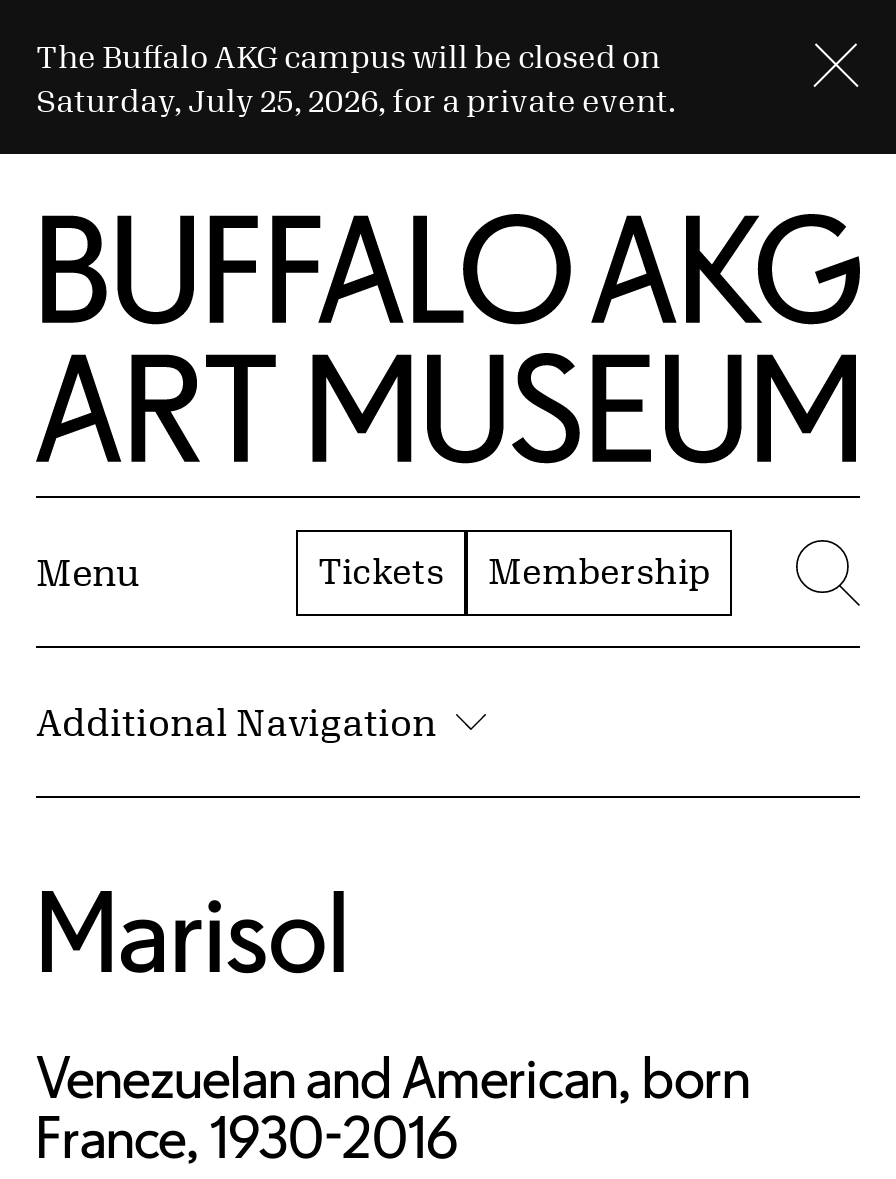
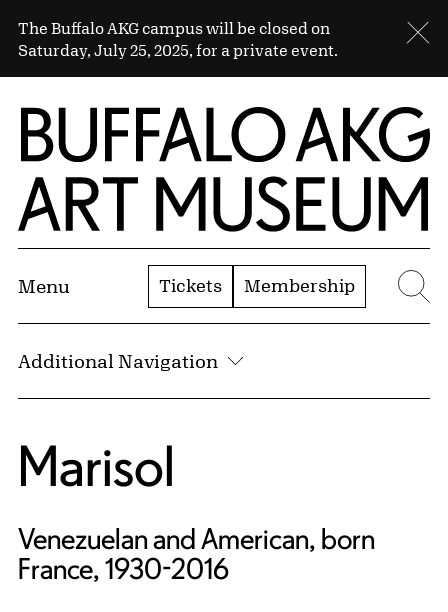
- Saturday, July 25, 2026, for a private event.
+ Saturday, July 25, 2025, for a private event.
